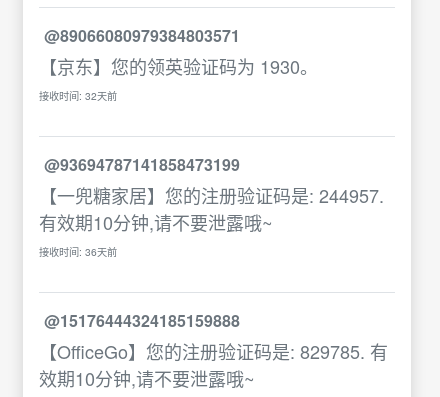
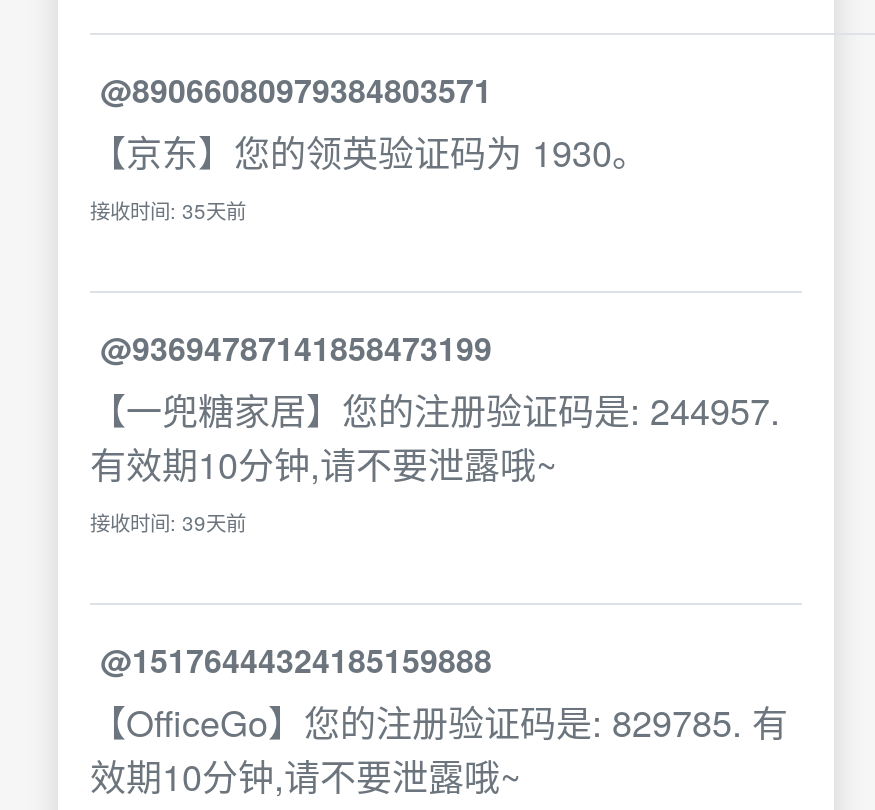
- 接收时间: 32天前
+ 接收时间: 35天前

- 接收时间: 36天前
+ 接收时间: 39天前
